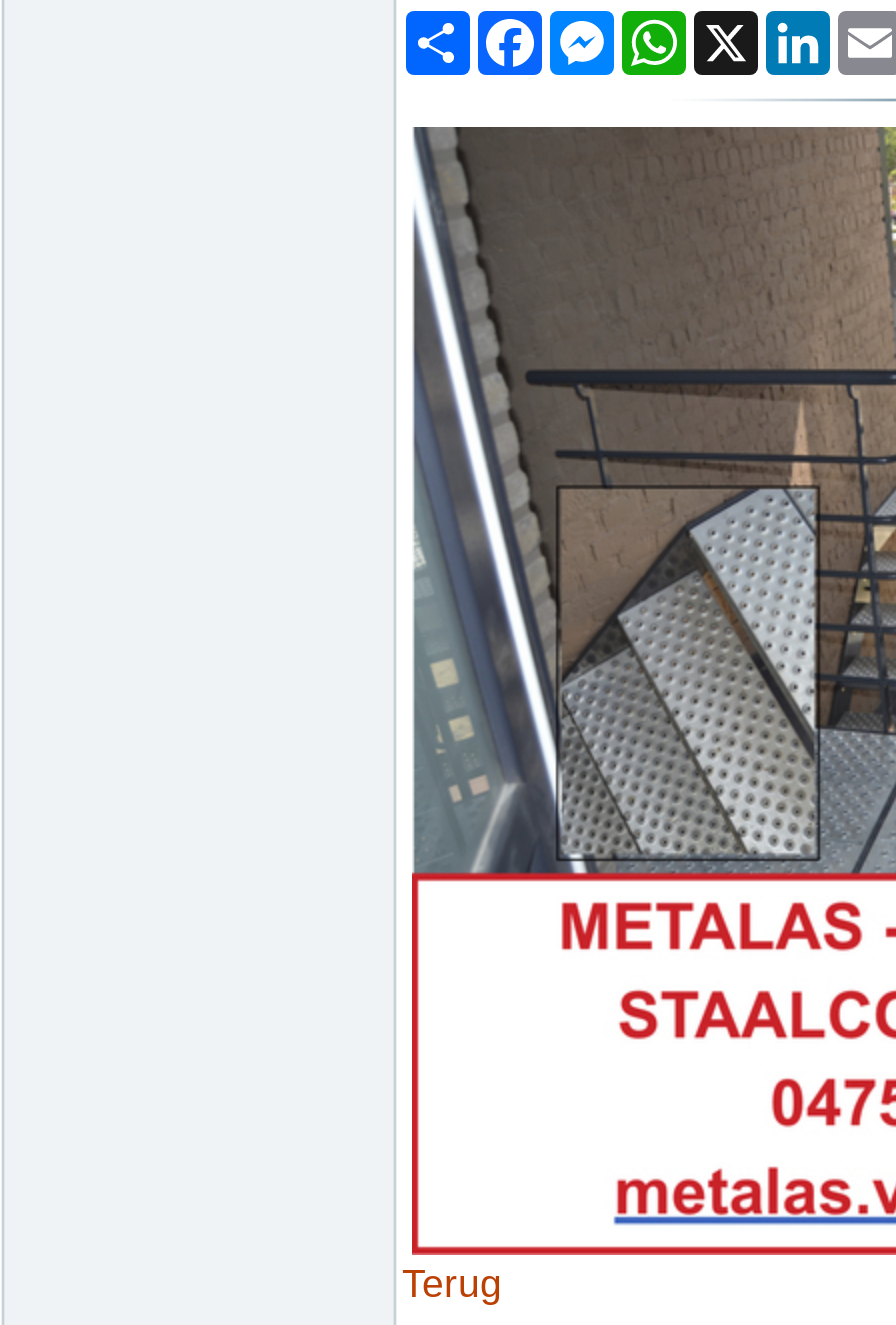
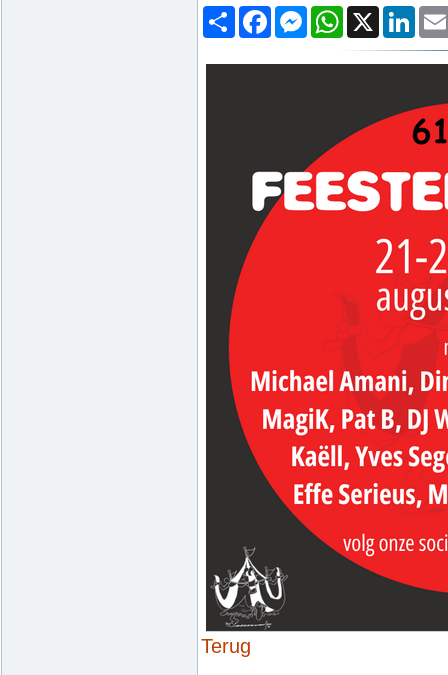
- [image]
+ [image]
